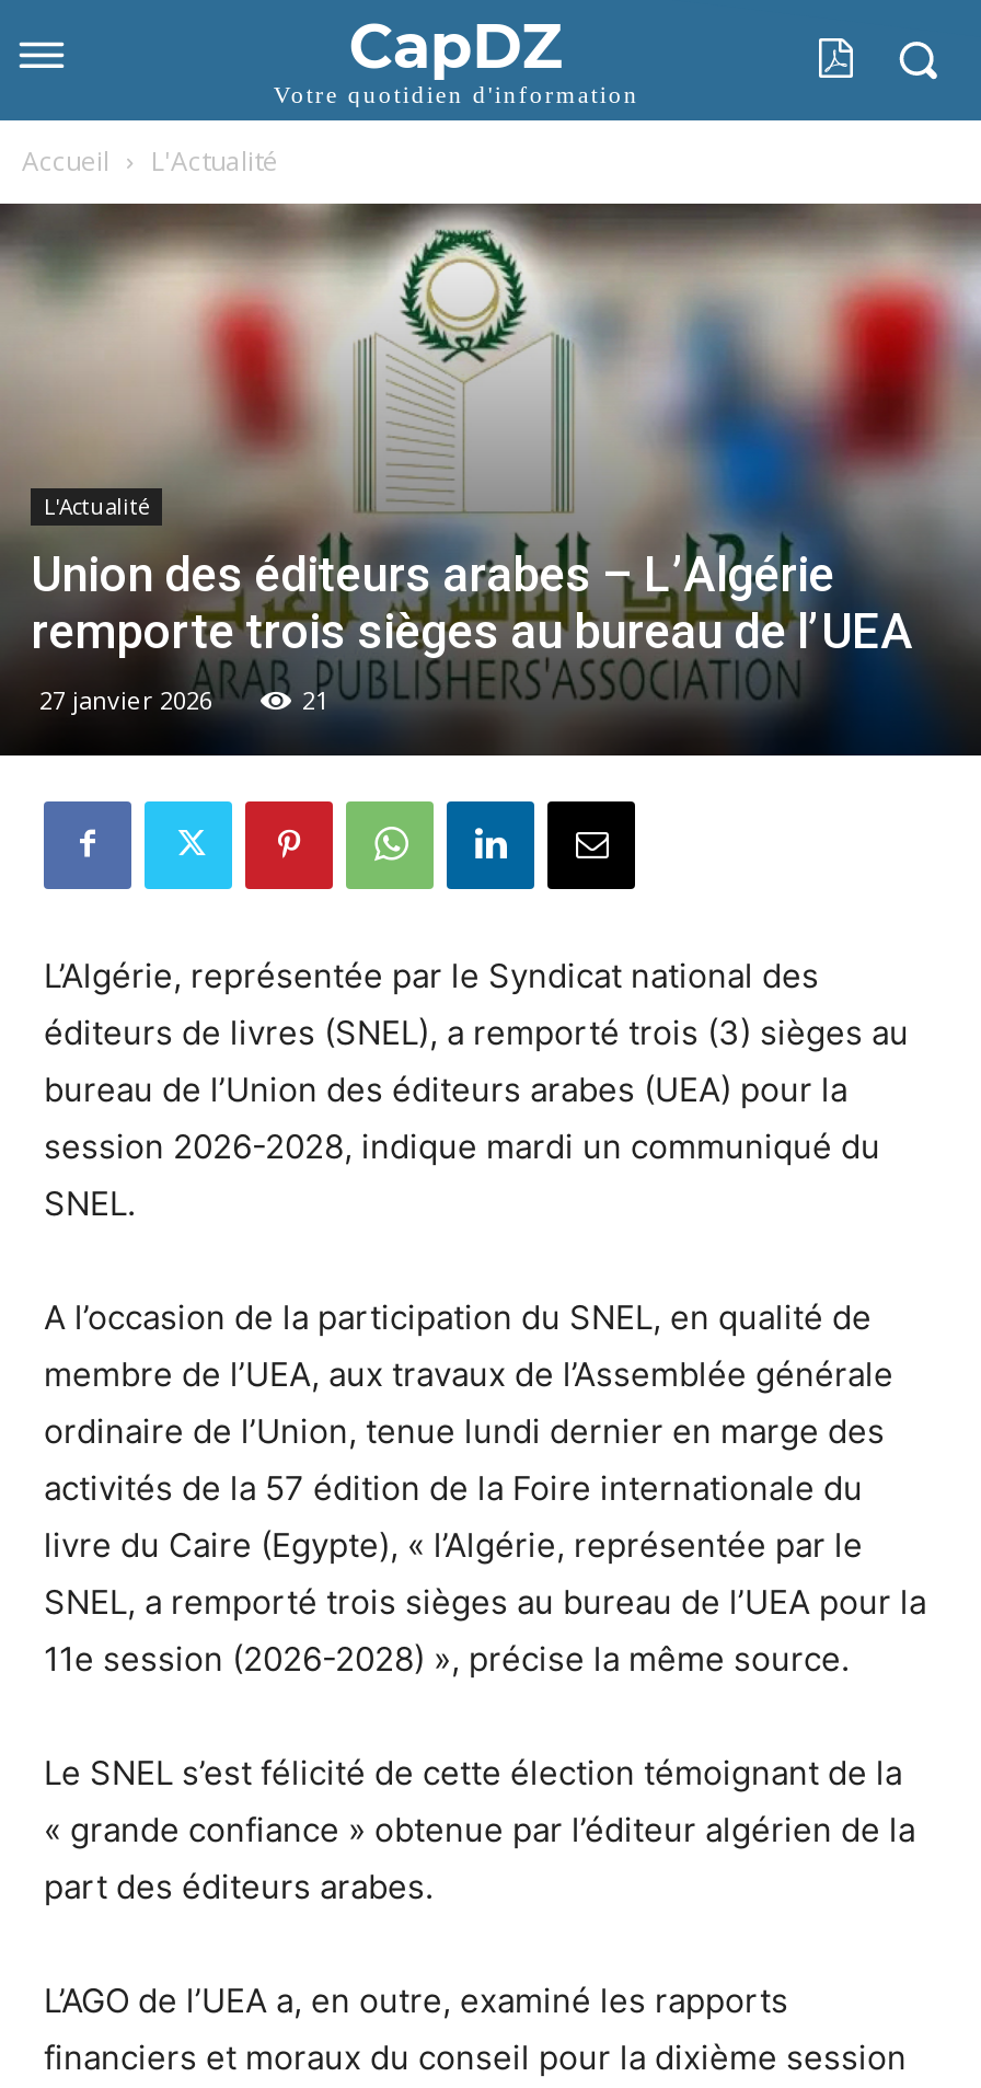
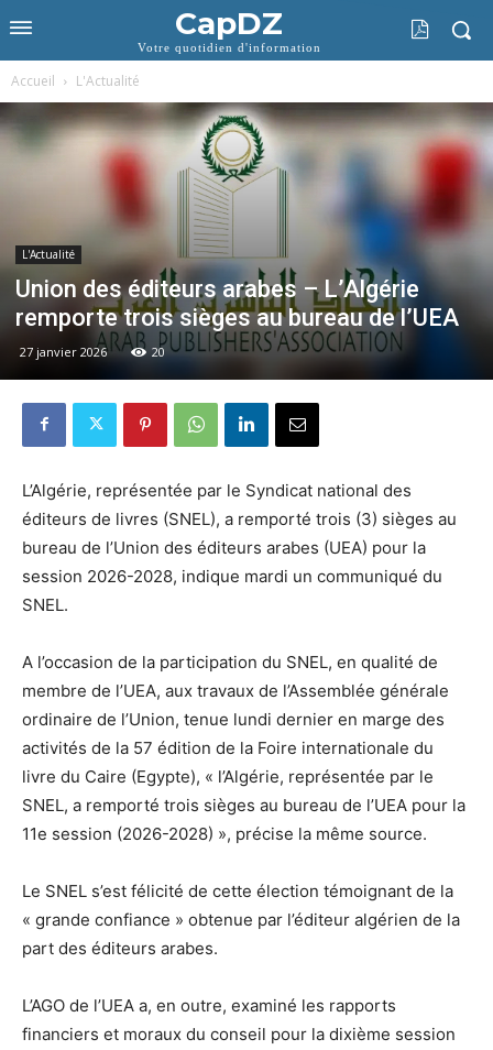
- 21
+ 20
